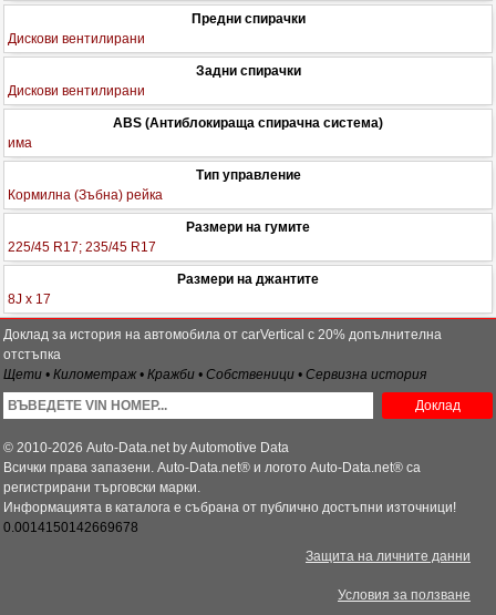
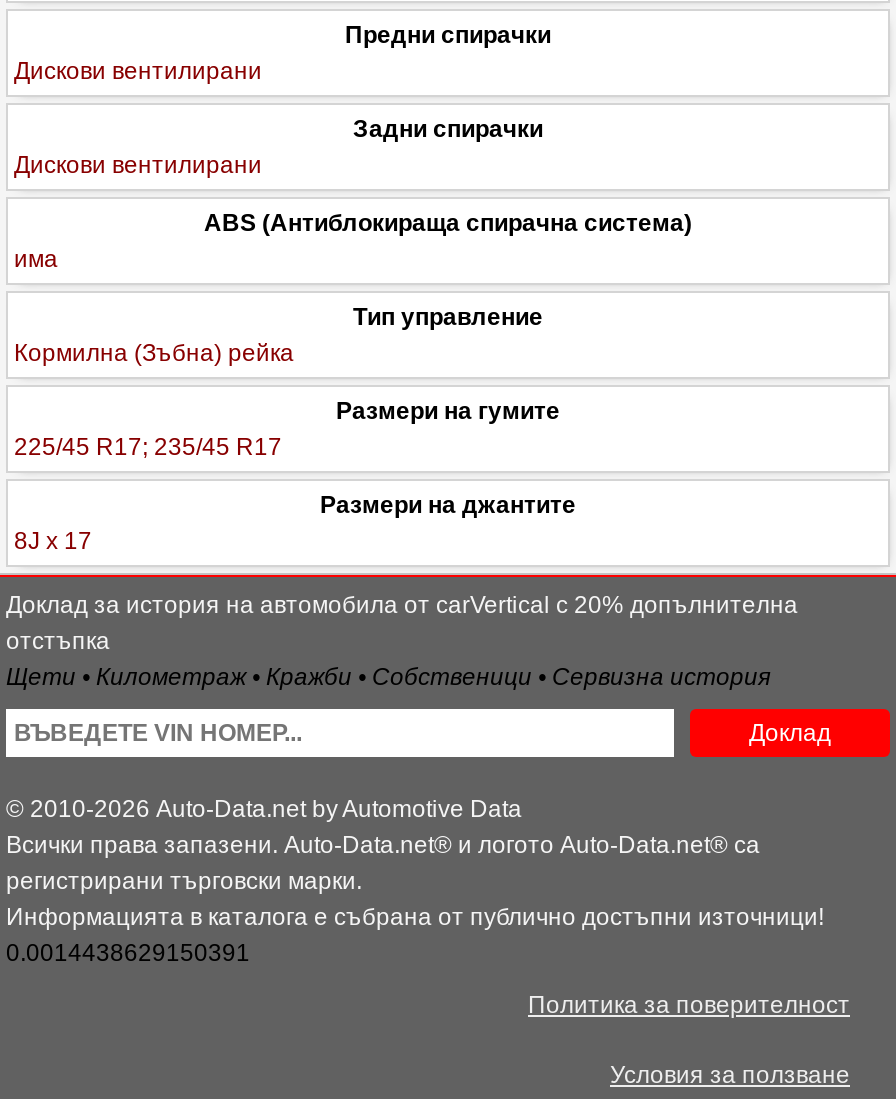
- 0.0014150142669678
+ 0.0014438629150391

- Защита на личните данни
+ Политика за поверителност
